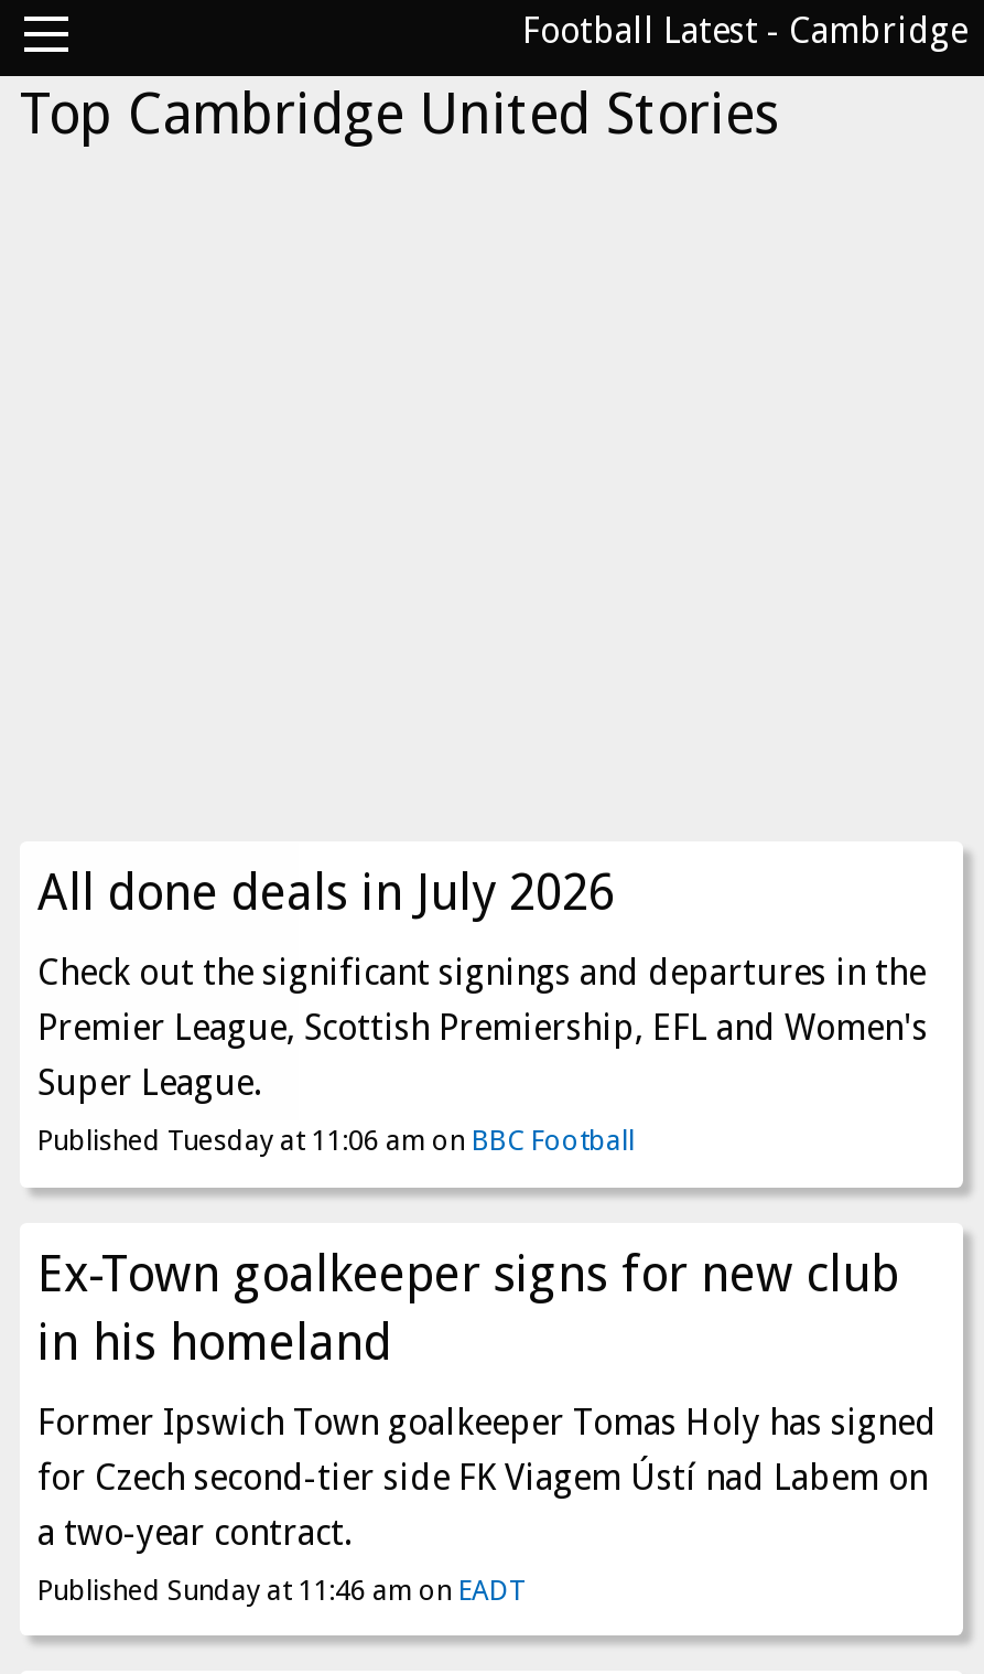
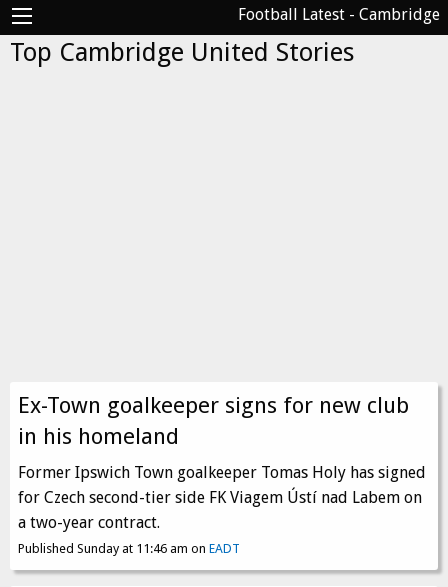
- All done deals in July 2026
- Check out the significant signings and departures in the
- Premier League, Scottish Premiership, EFL and Women's
- Super League.
- Published Tuesday at 11:06 am on BBC Football
